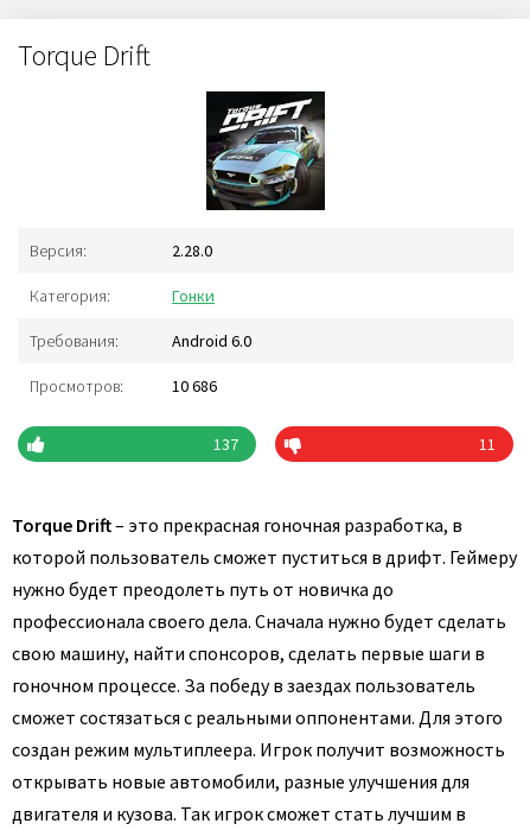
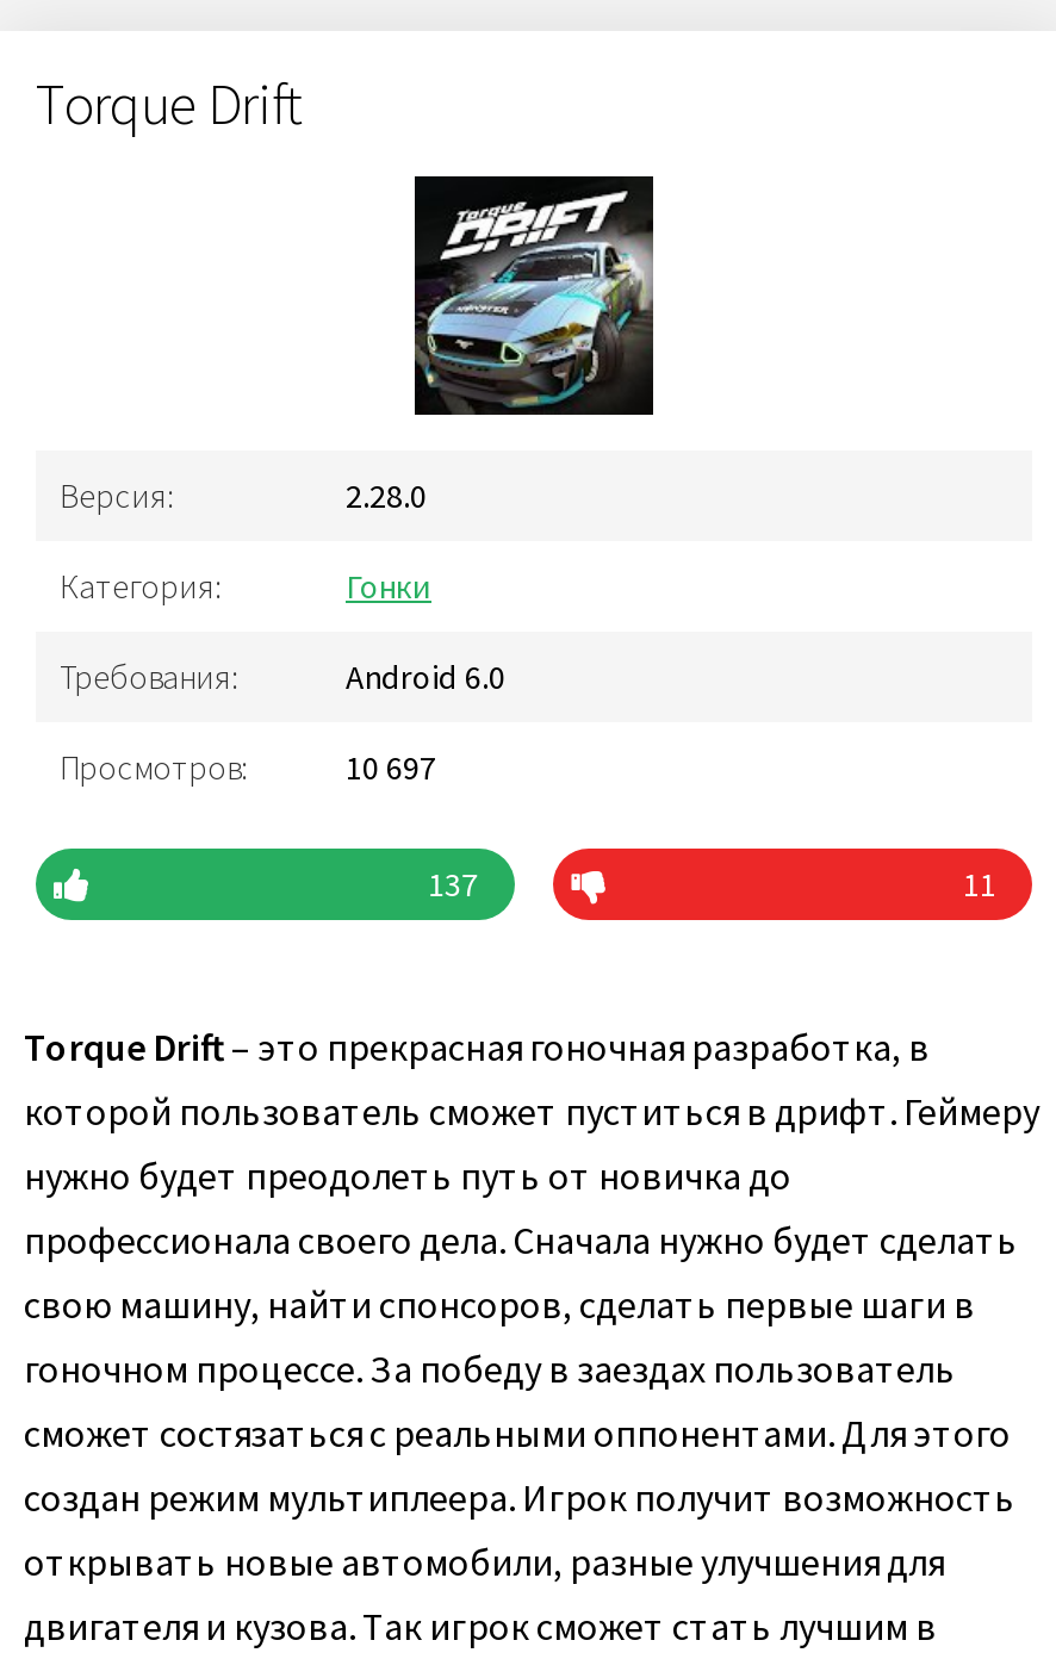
- 10 686
+ 10 697
